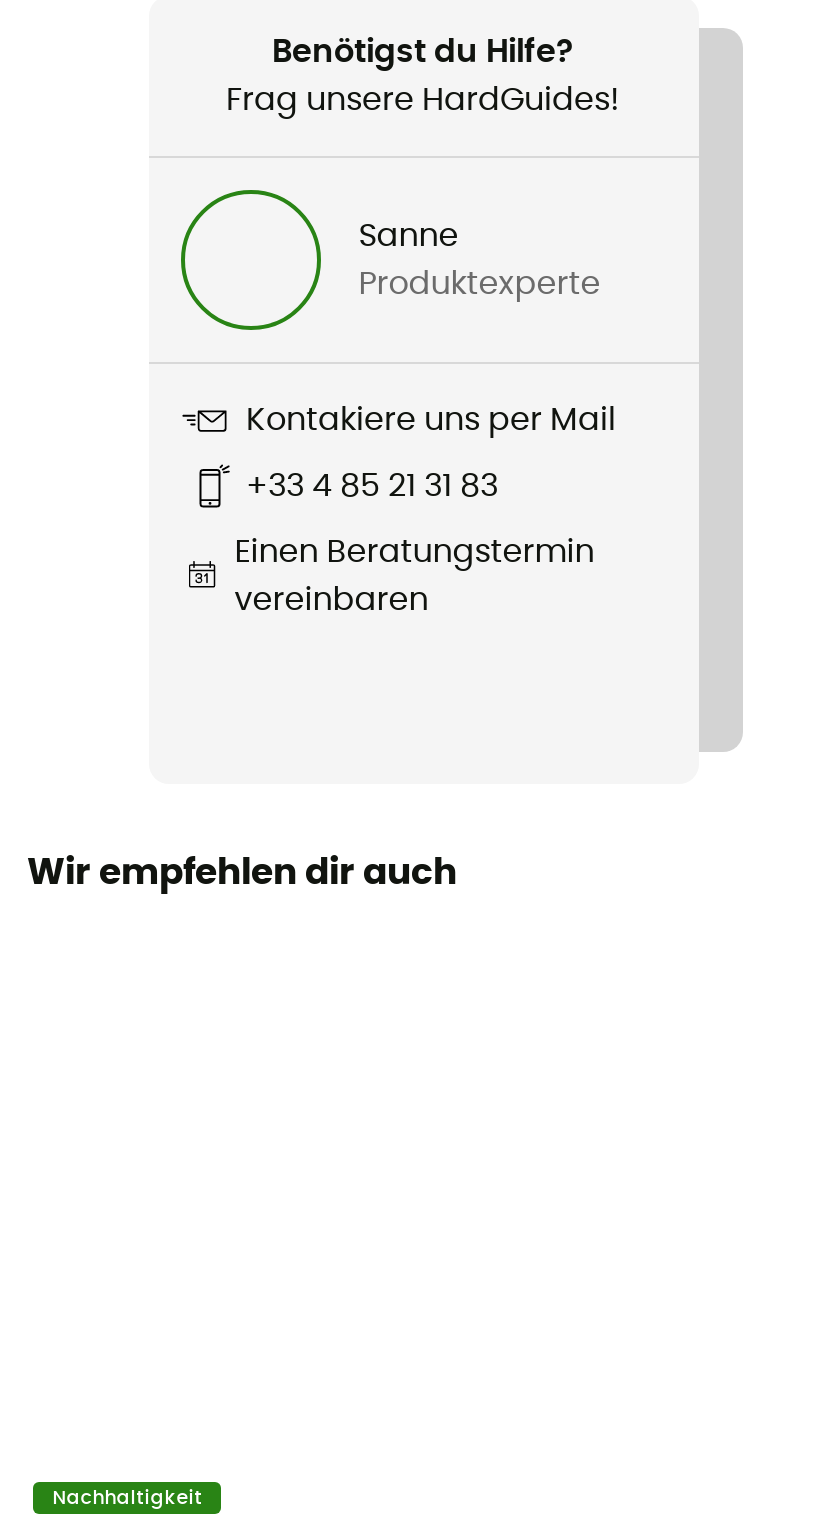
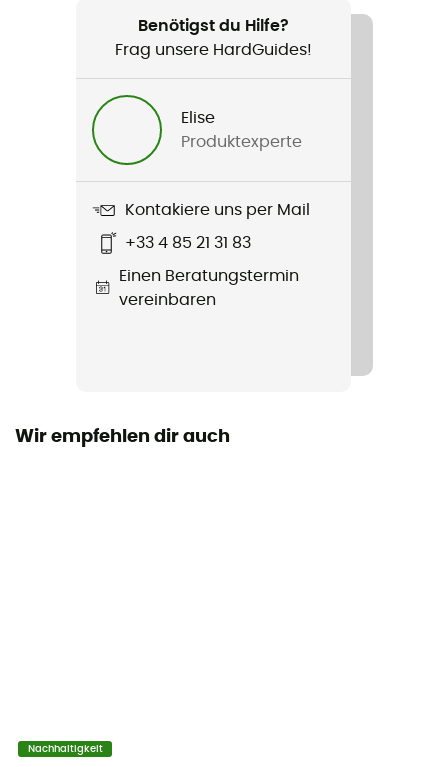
- Sanne
+ Elise
